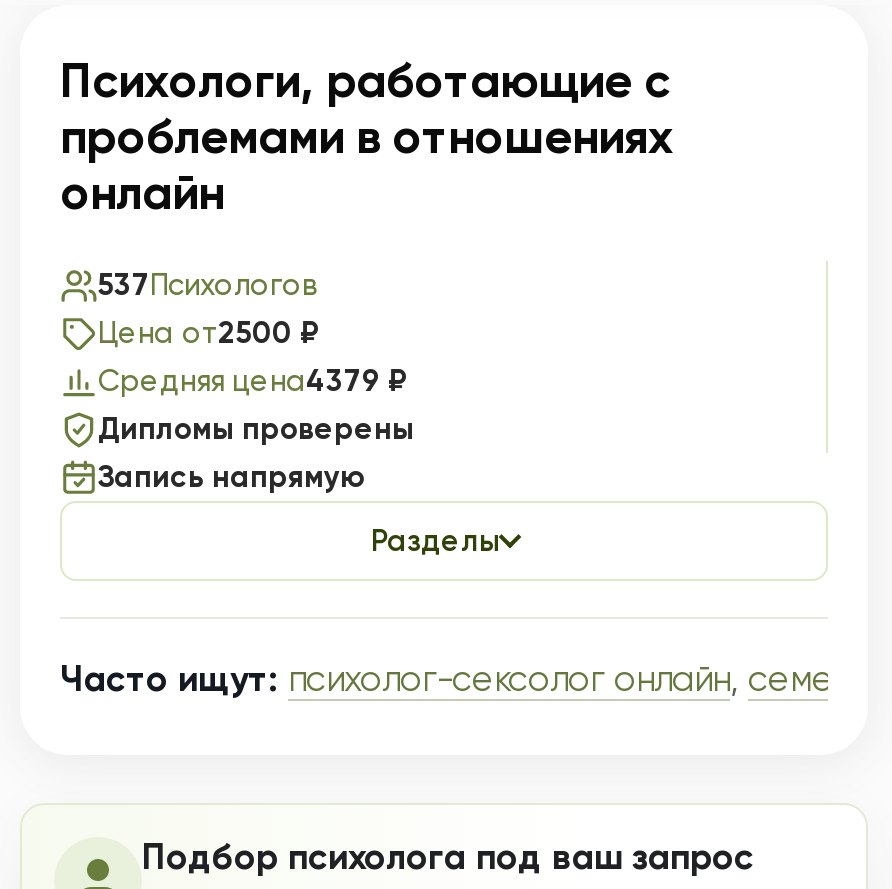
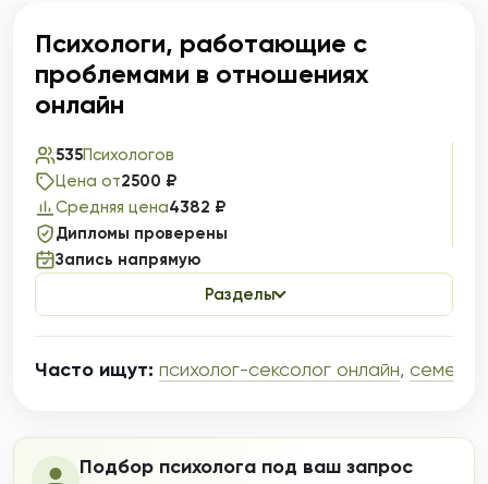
- 537Психологов
+ 535Психологов

- Средняя цена4379 ₽
+ Средняя цена4382 ₽
